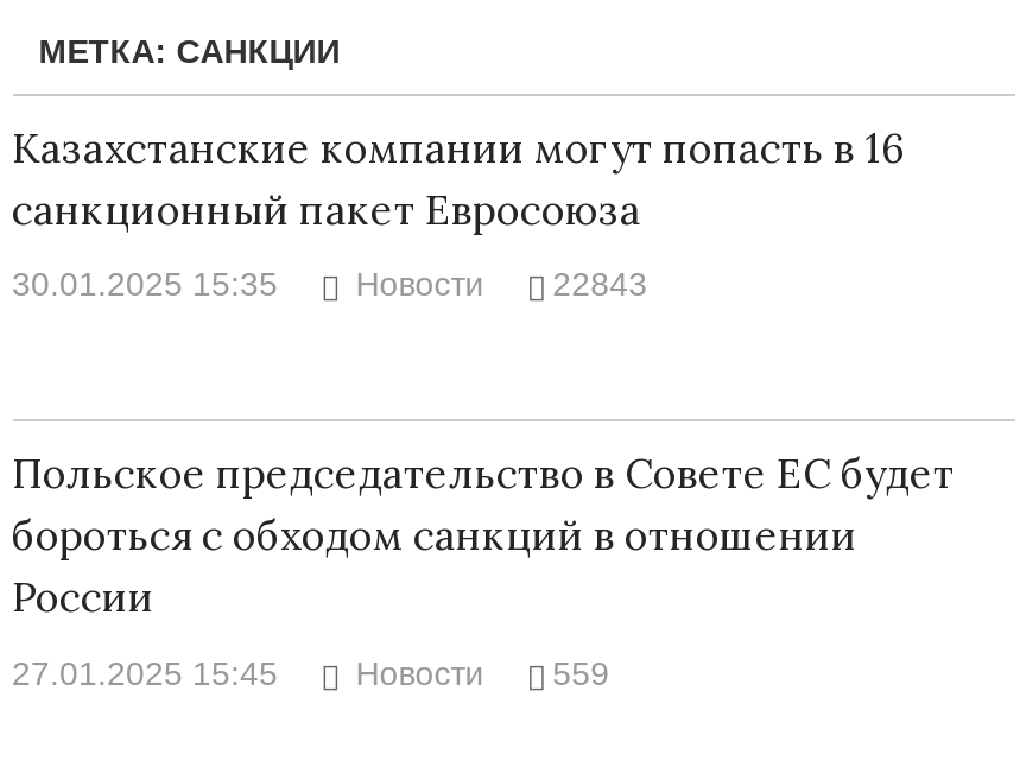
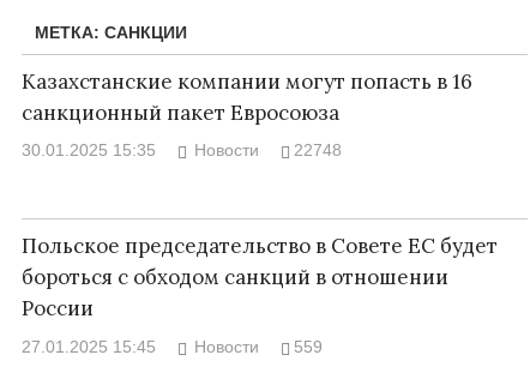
- Новости 22843
+ Новости 22748
